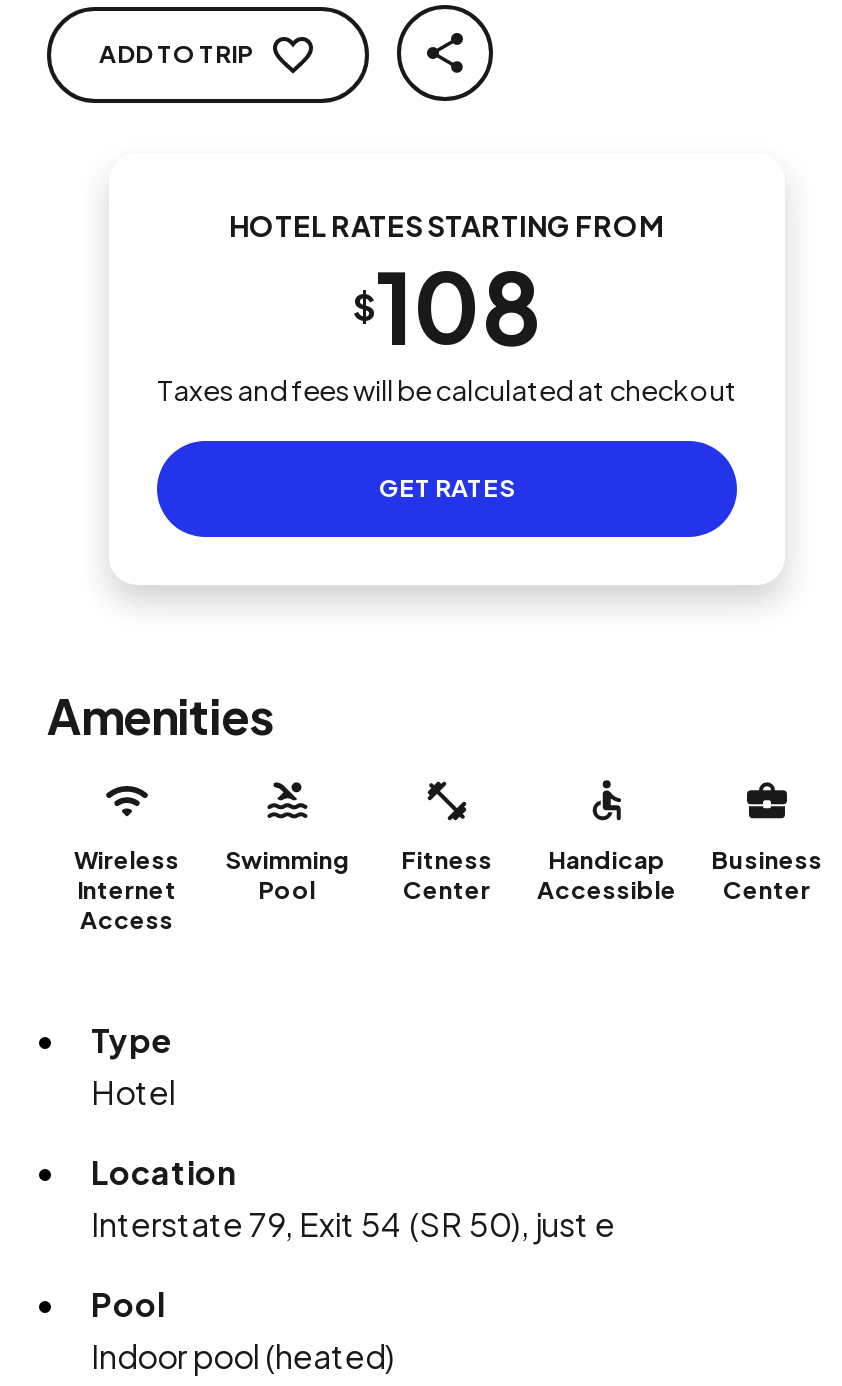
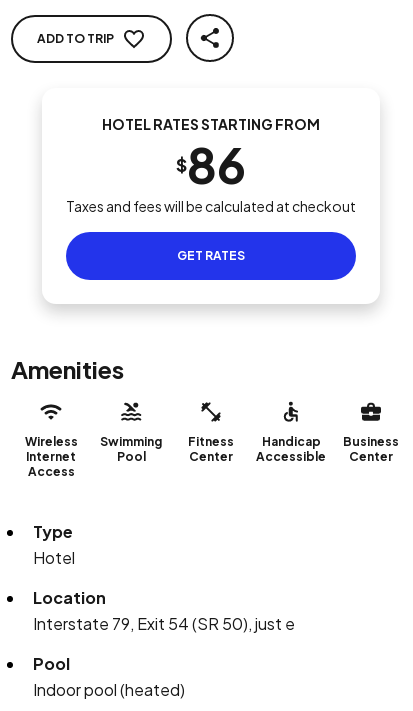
- $108
+ $86
